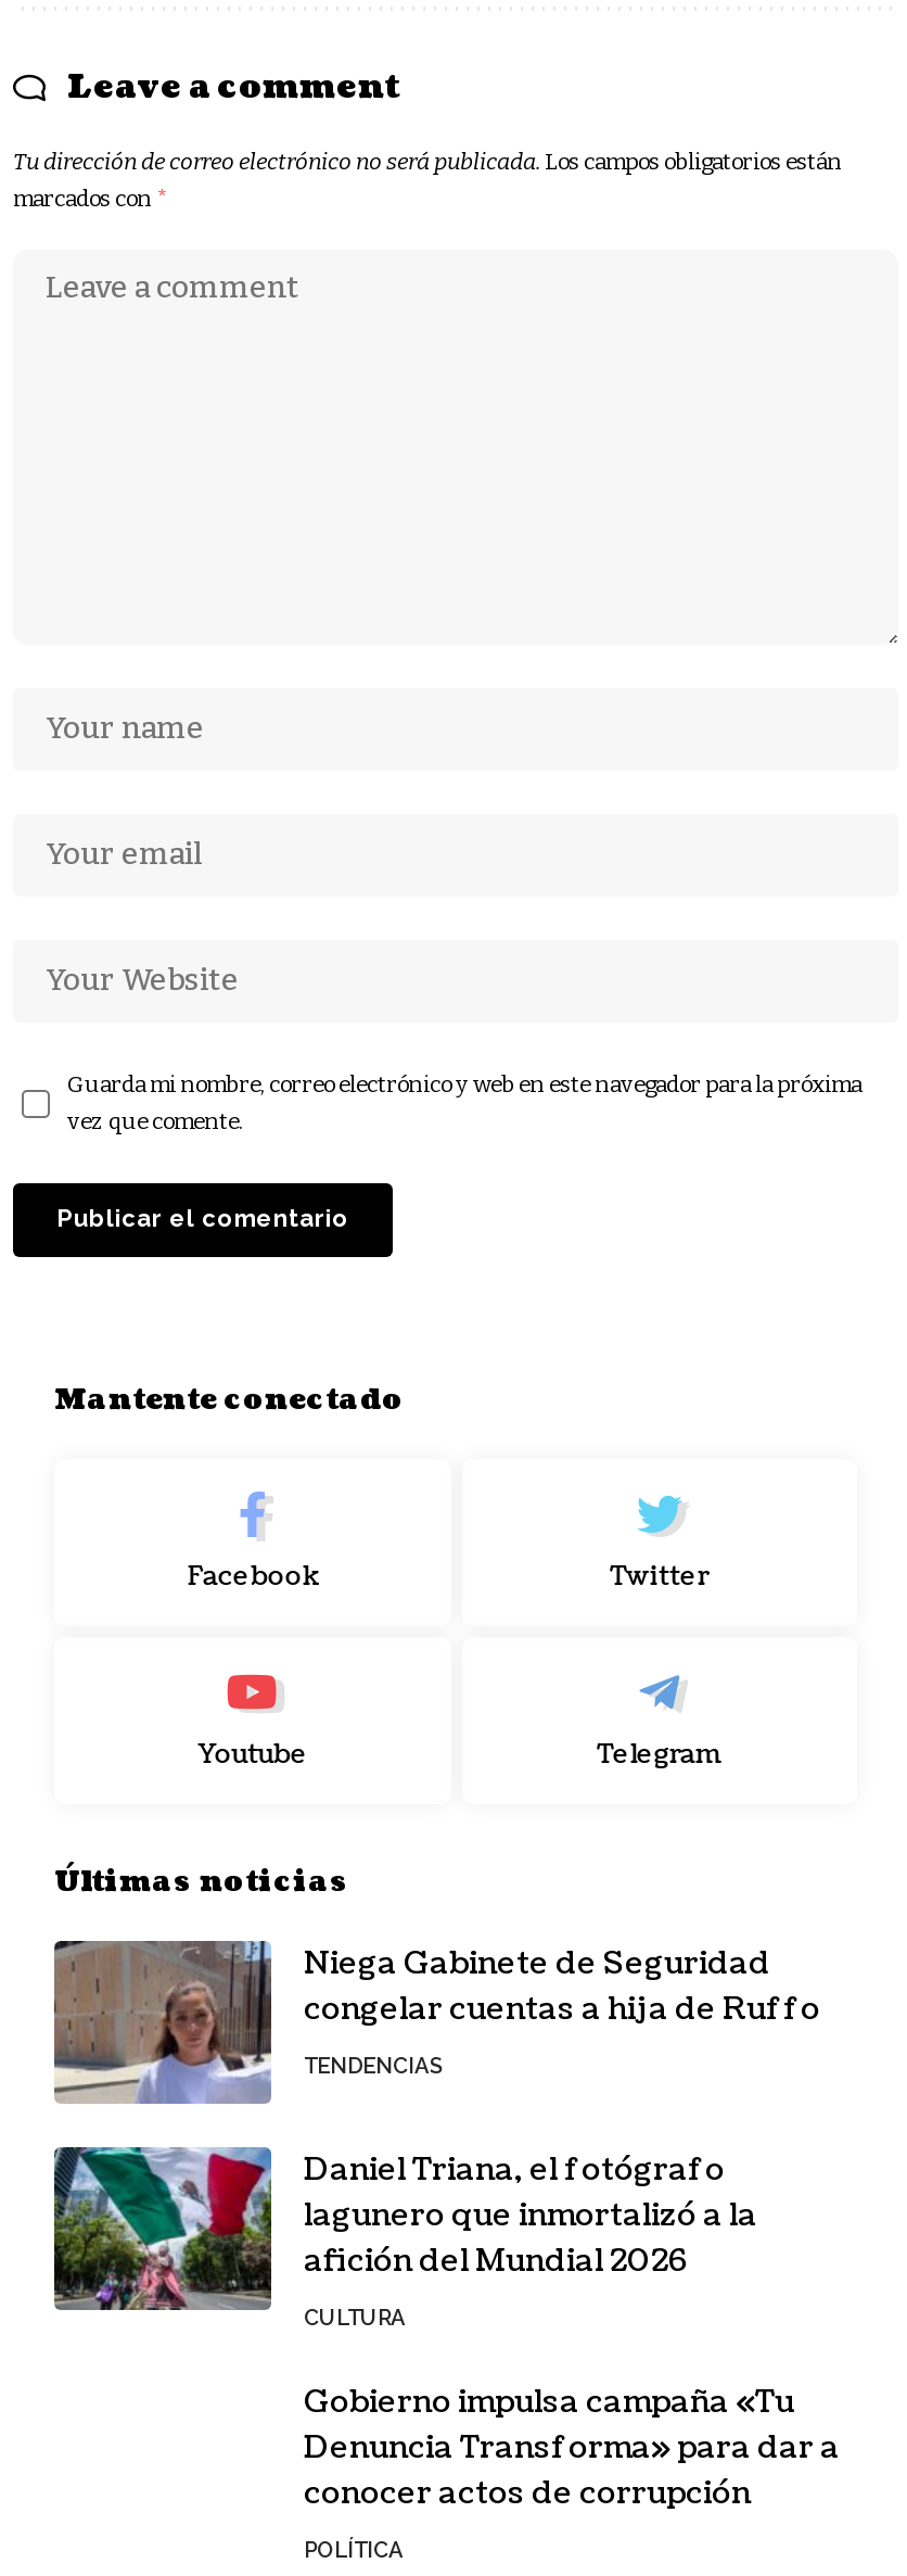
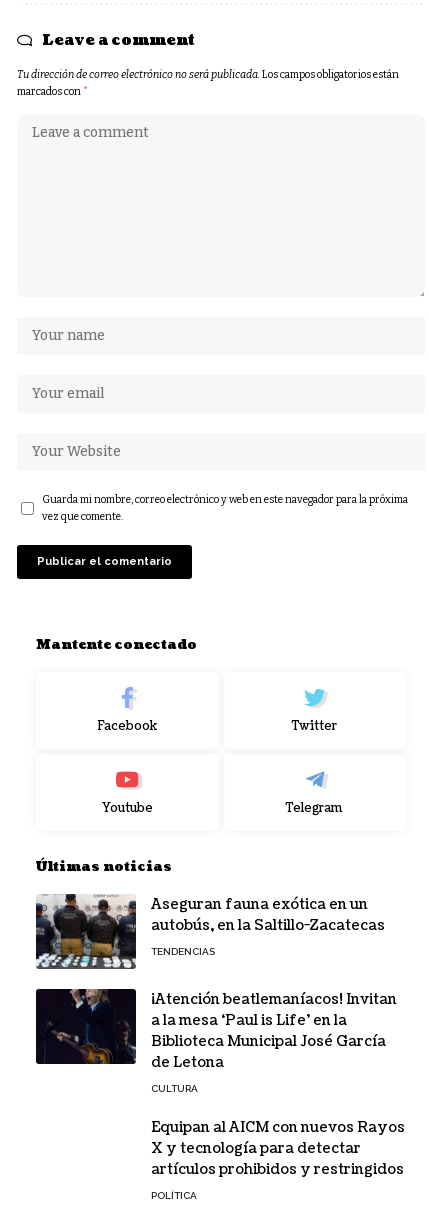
- [image]
- Niega Gabinete de Seguridad
- congelar cuentas a hija de Ruffo
+ [image]
+ Aseguran fauna exótica en un
+ autobús, en la Saltillo-Zacatecas

- [image]
- Daniel Triana, el fotógrafo
- lagunero que inmortalizó a la
- afición del Mundial 2026
+ [image]
+ ¡Atención beatlemaníacos! Invitan
+ a la mesa ‘Paul is Life’ en la
+ Biblioteca Municipal José García
+ de Letona

- Gobierno impulsa campaña «Tu
- Denuncia Transforma» para dar a
- conocer actos de corrupción
+ Equipan al AICM con nuevos Rayos
+ X y tecnología para detectar
+ artículos prohibidos y restringidos
